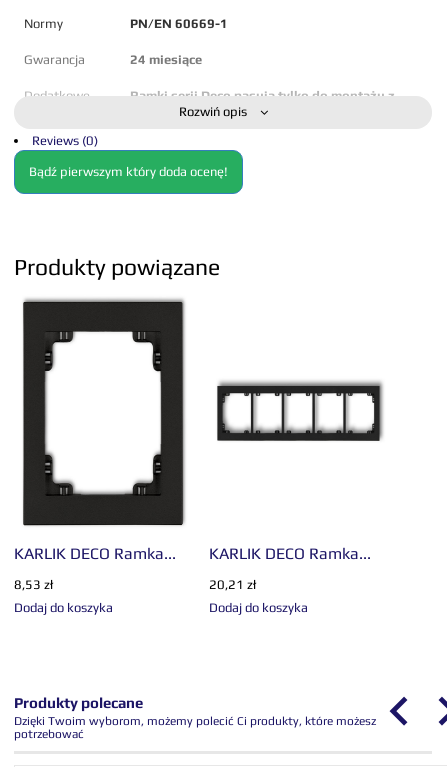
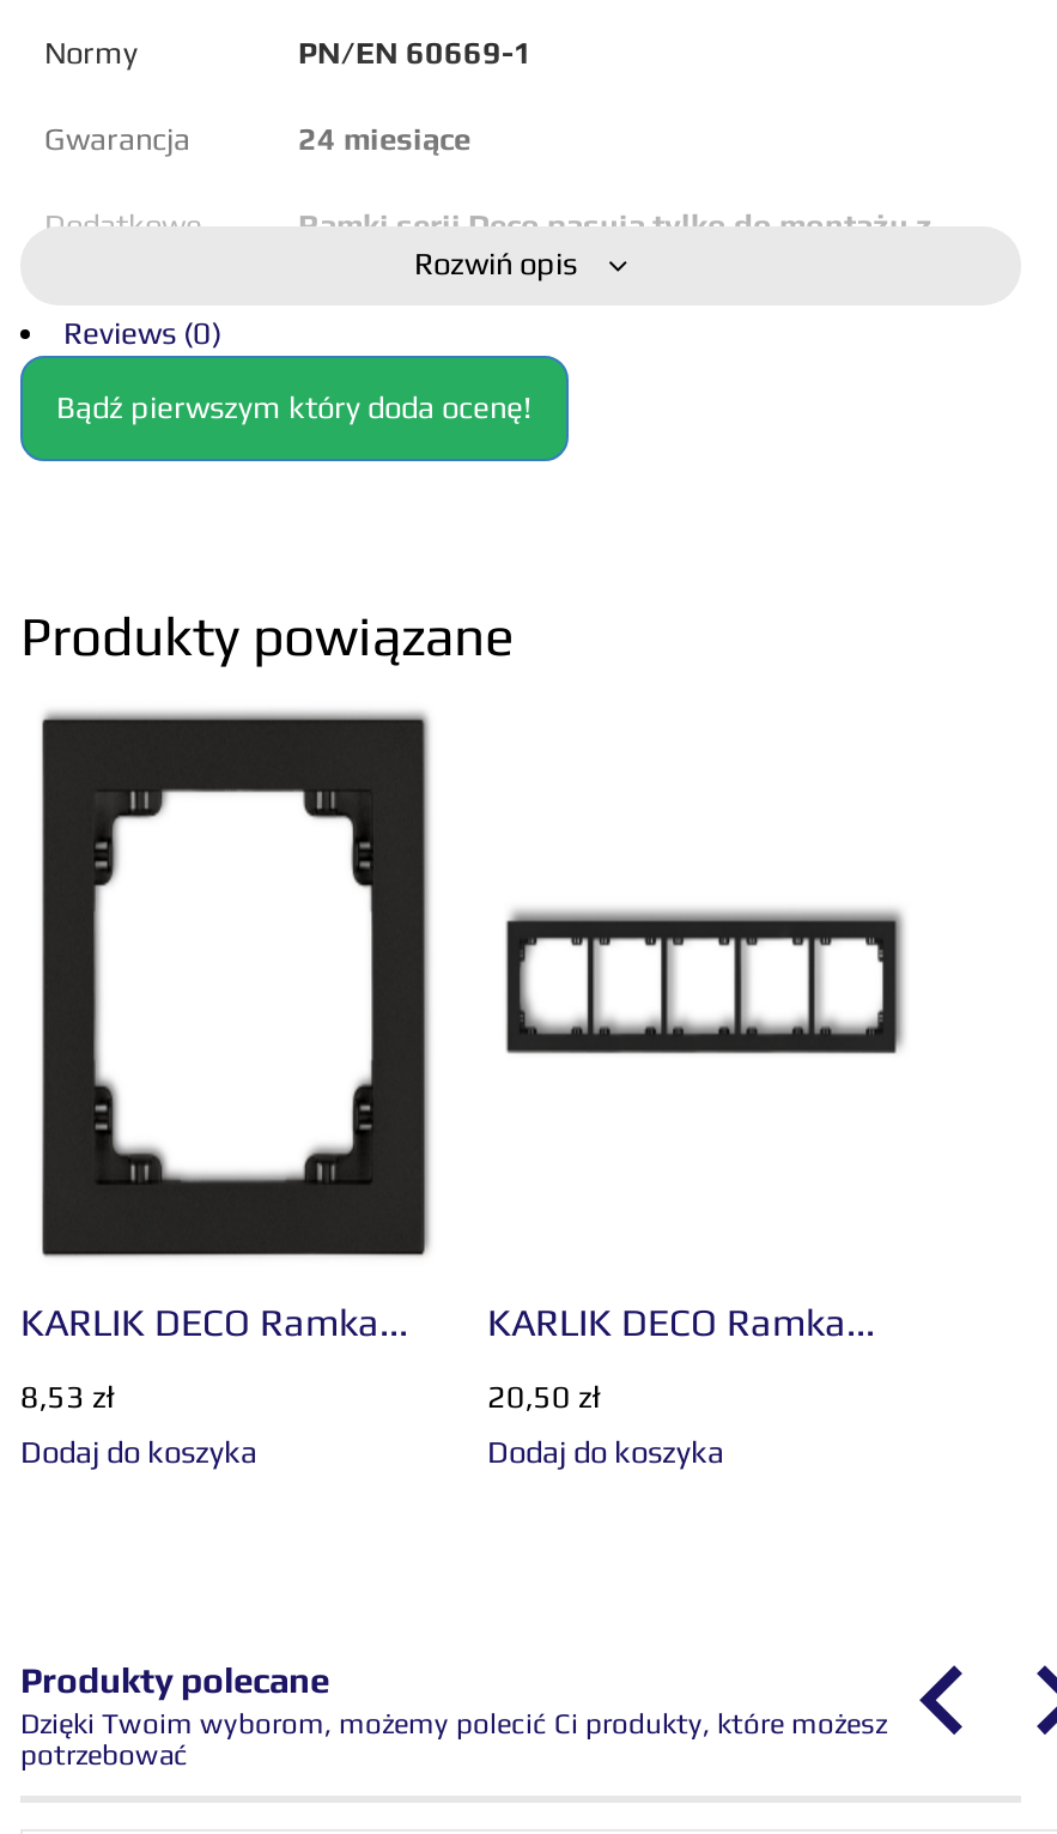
- 20,21 zł
+ 20,50 zł
